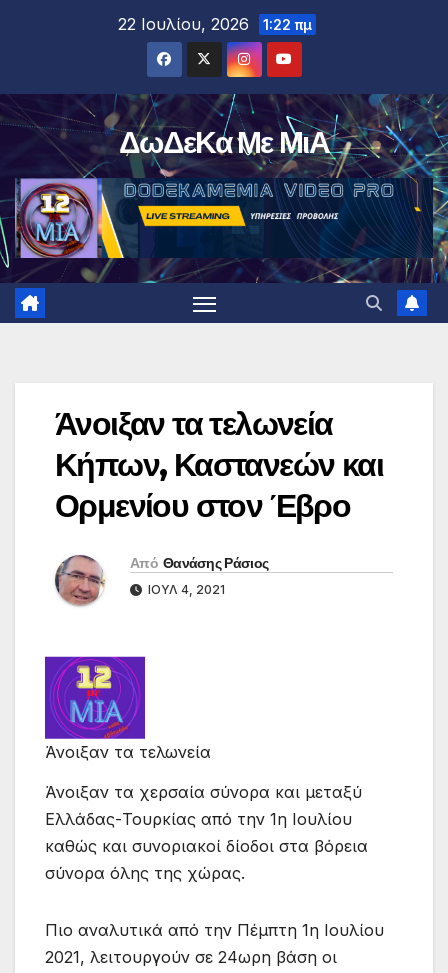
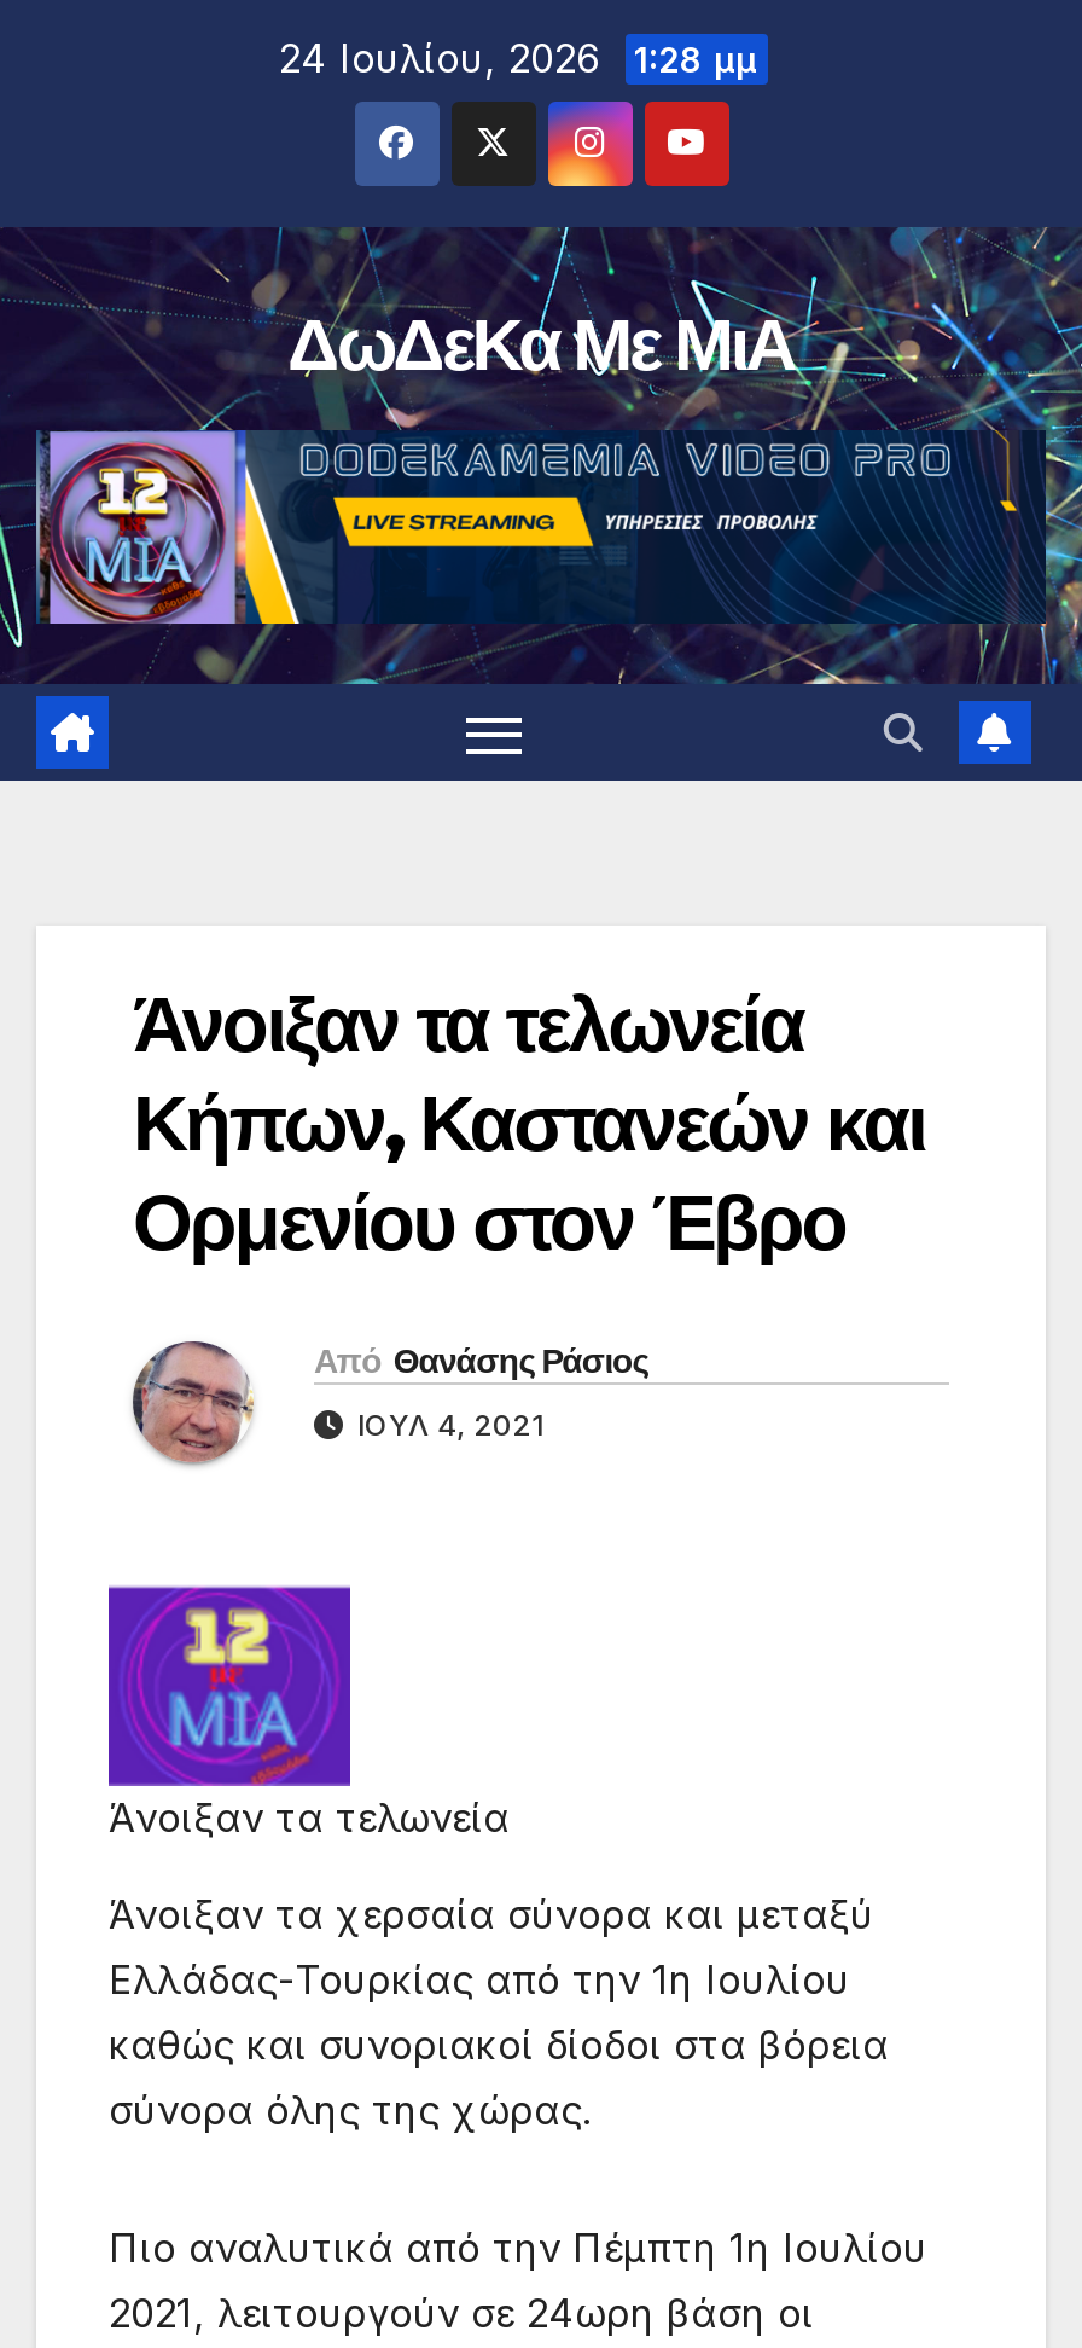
- 22 Ιουλίου, 2026 1:22 πμ
+ 24 Ιουλίου, 2026 1:28 μμ
